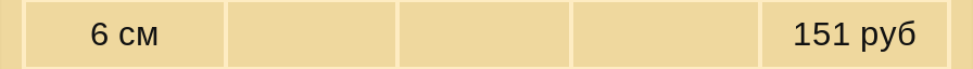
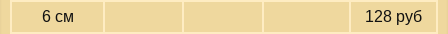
- 151 руб
+ 128 руб
